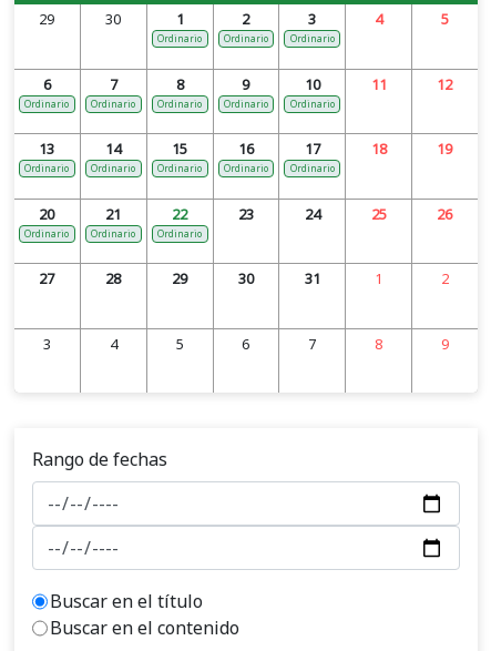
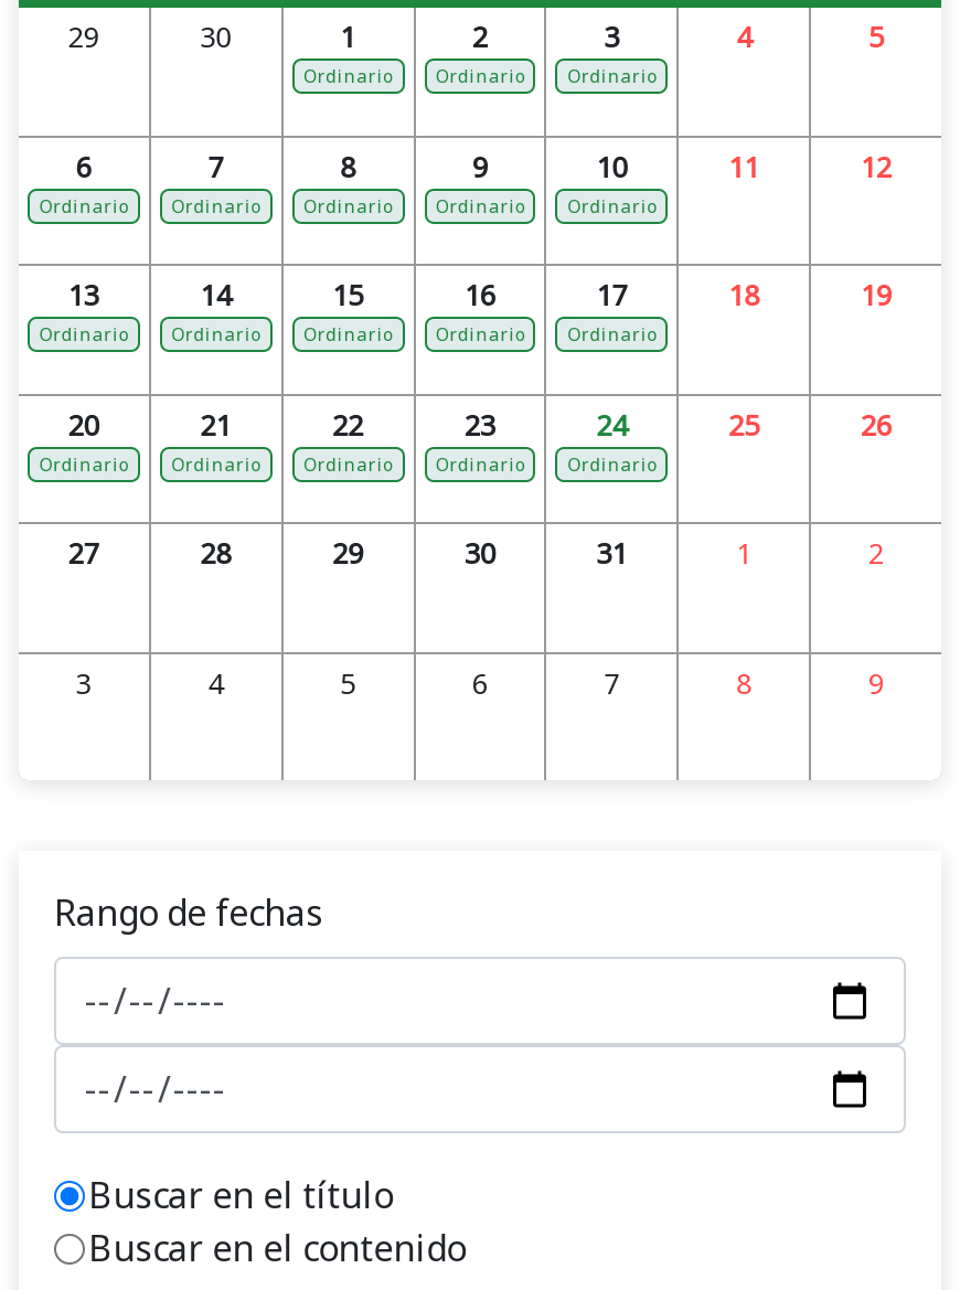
+ Ordinario

+ Ordinario
